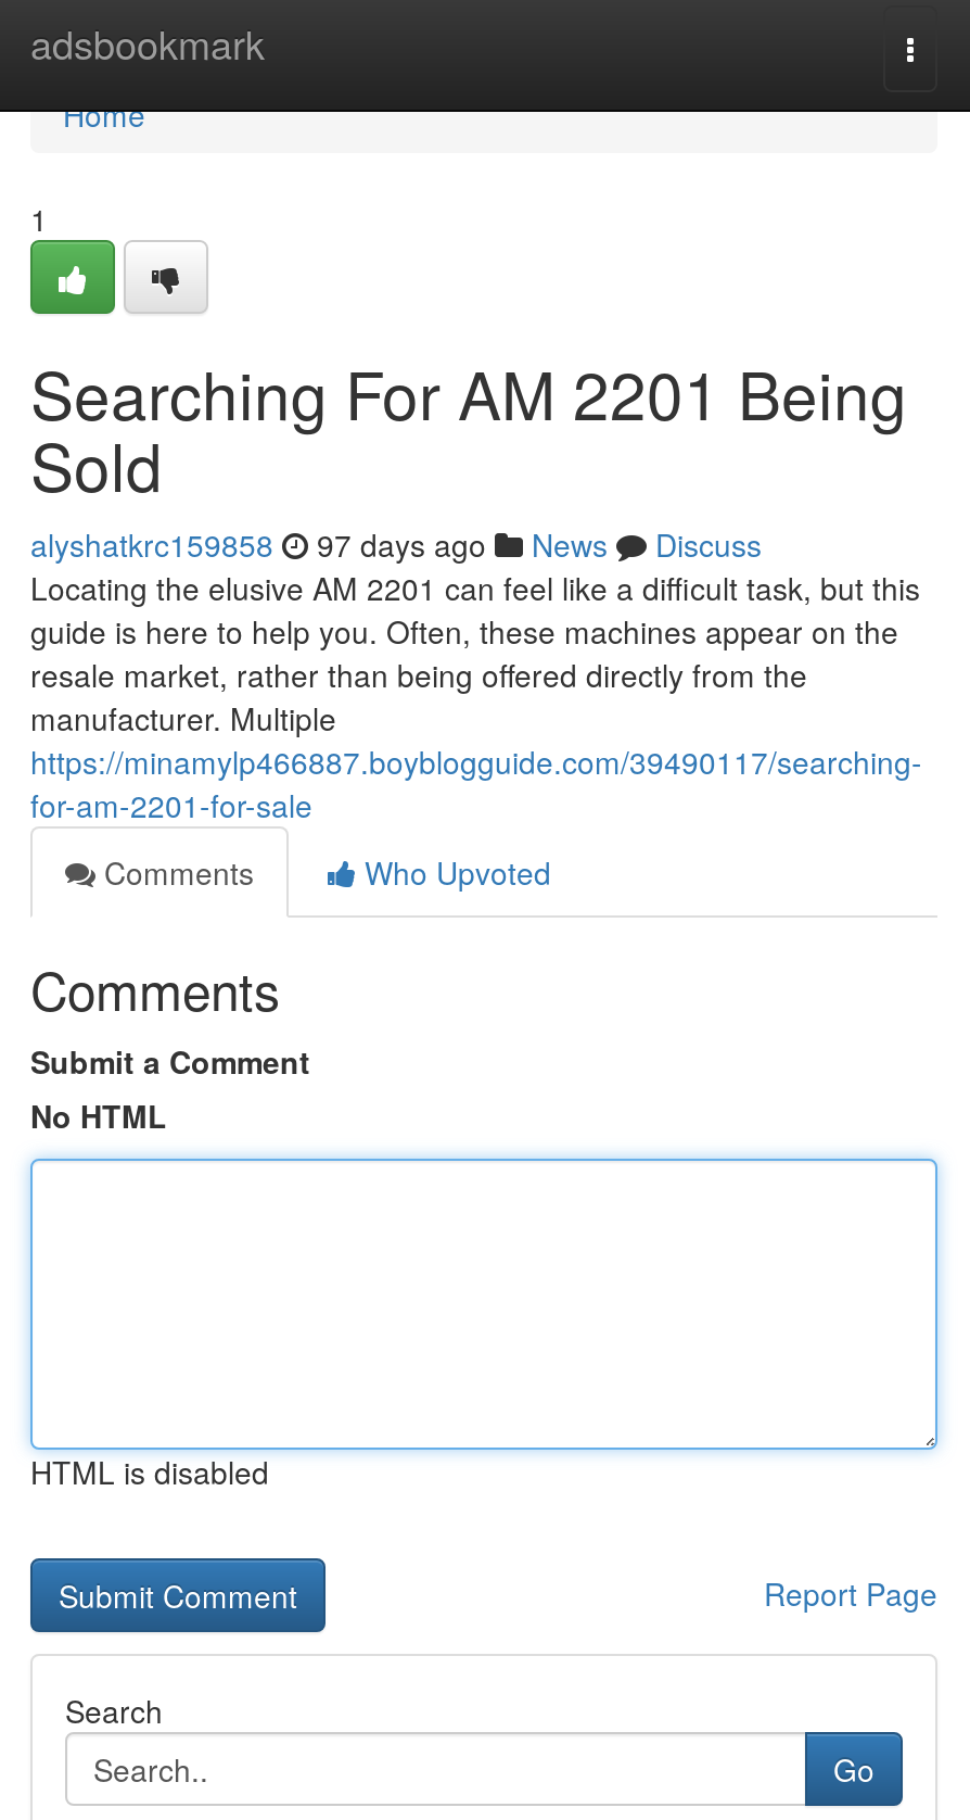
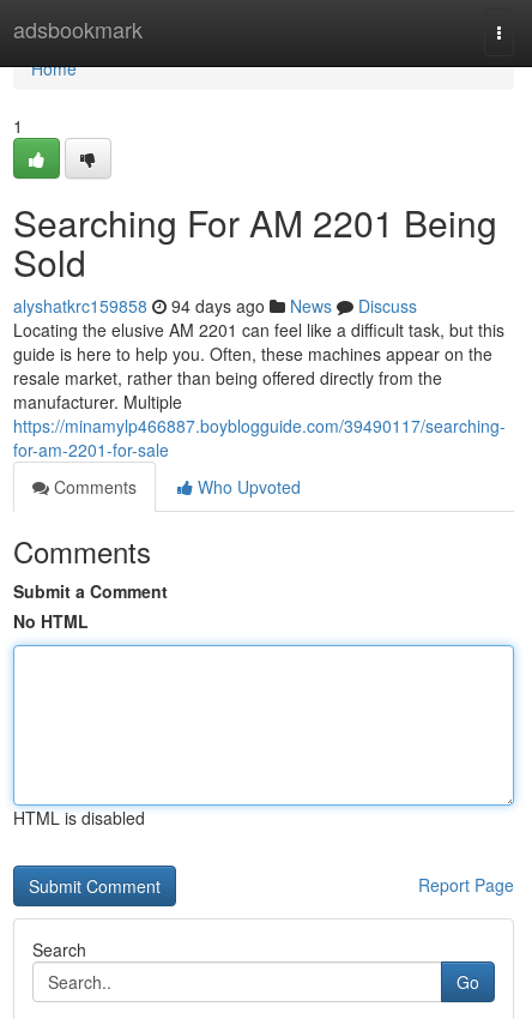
- alyshatkrc159858 97 days ago News Discuss
+ alyshatkrc159858 94 days ago News Discuss
